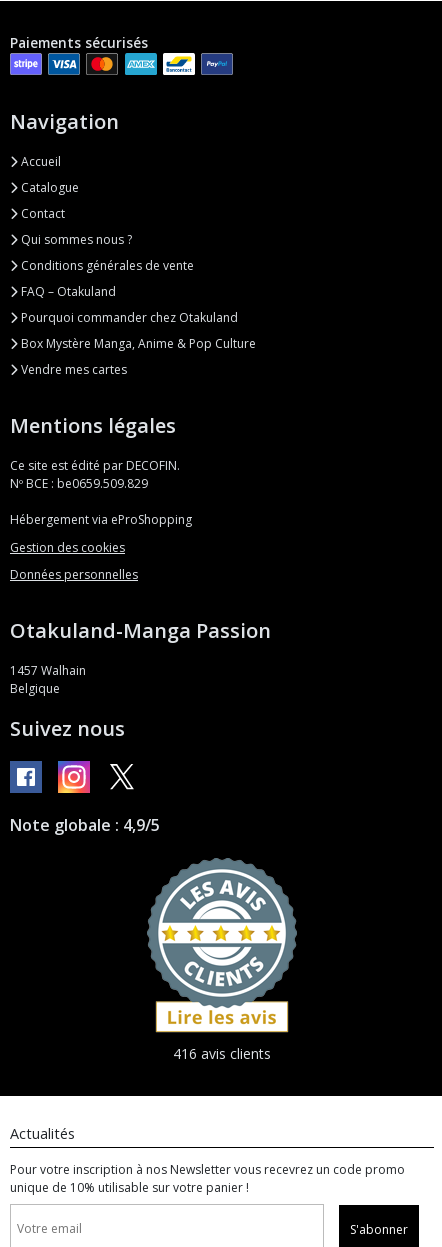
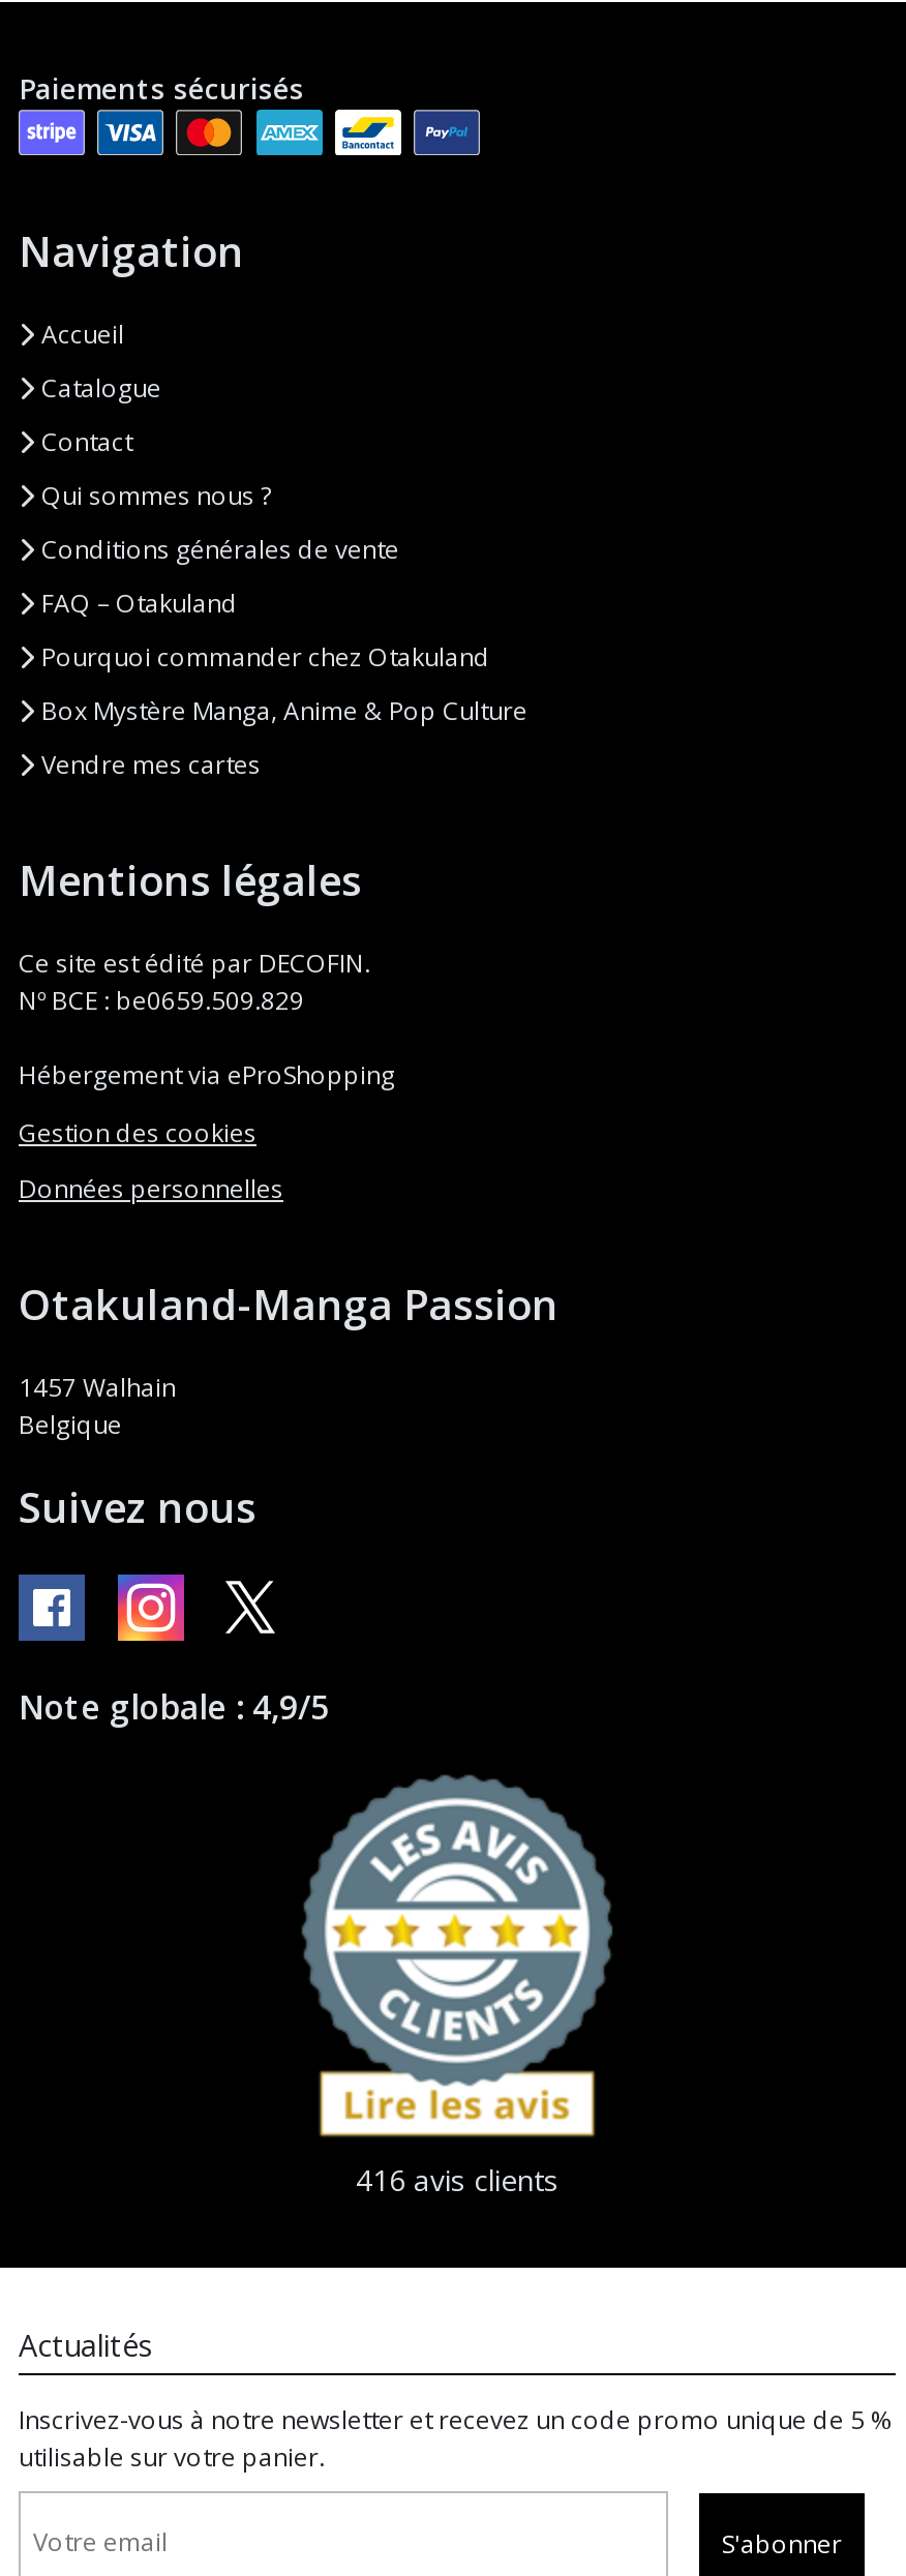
- Pour votre inscription à nos Newsletter vous recevrez un code promo
- unique de 10% utilisable sur votre panier !
+ Inscrivez-vous à notre newsletter et recevez un code promo unique de 5 %
+ utilisable sur votre panier.
